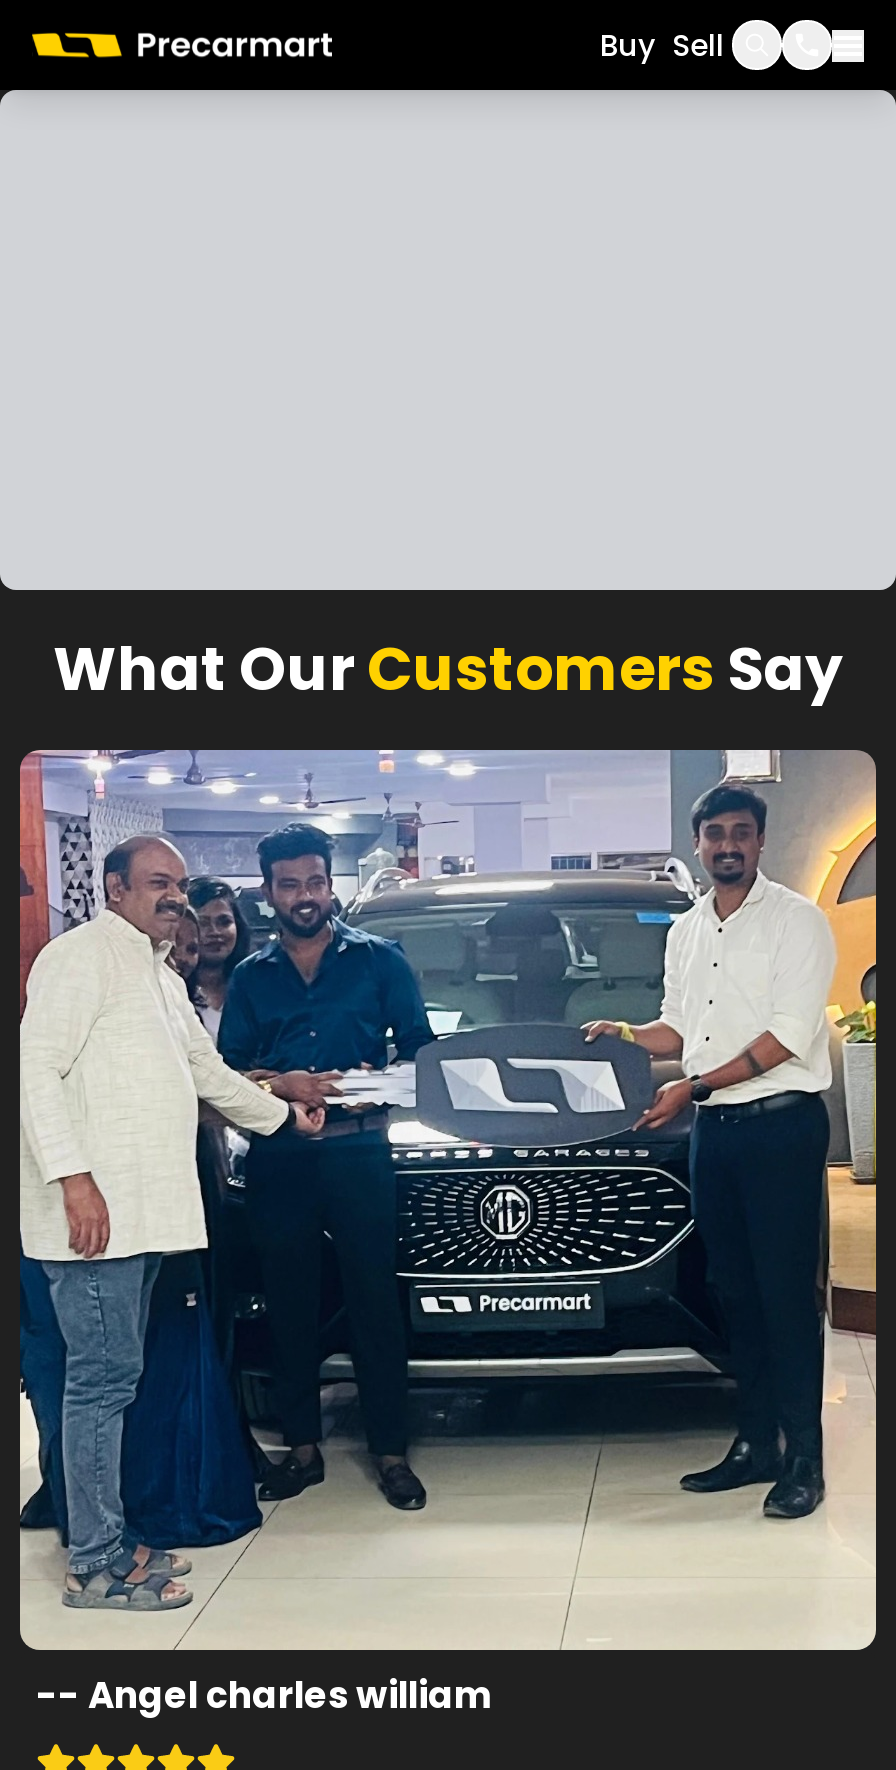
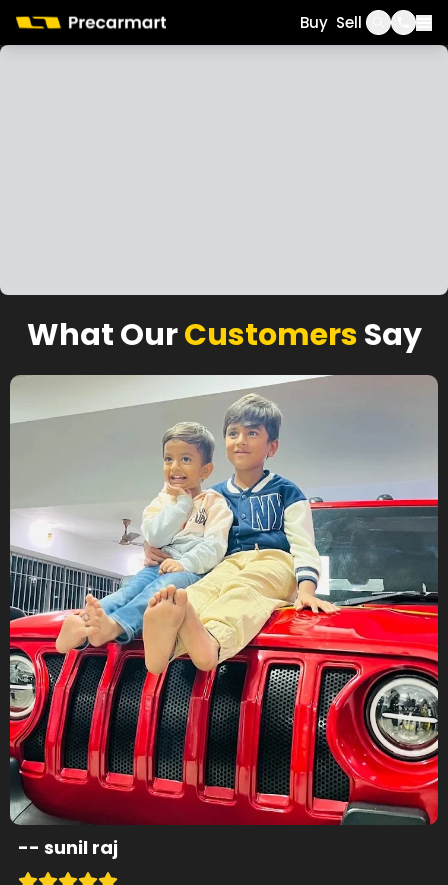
- [image]
- -- Angel charles william
+ [image]
+ -- sunil raj
